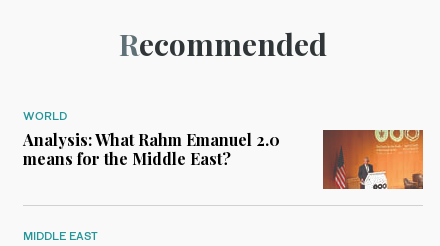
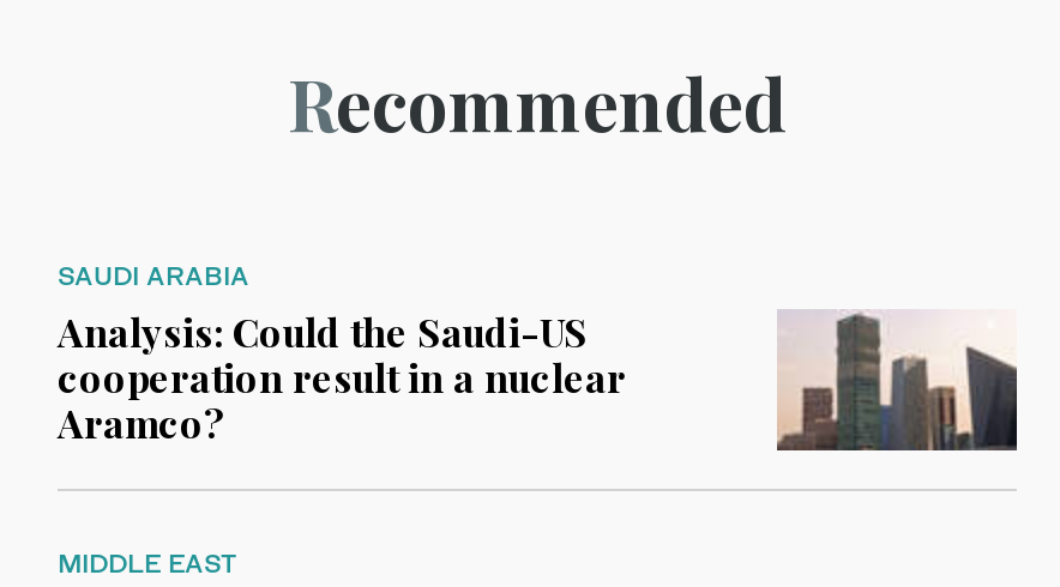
- WORLD
- Analysis: What Rahm Emanuel 2.0
- means for the Middle East?
+ SAUDI ARABIA
+ Analysis: Could the Saudi-US
+ cooperation result in a nuclear
+ Aramco?

- [image]
+ [image]
